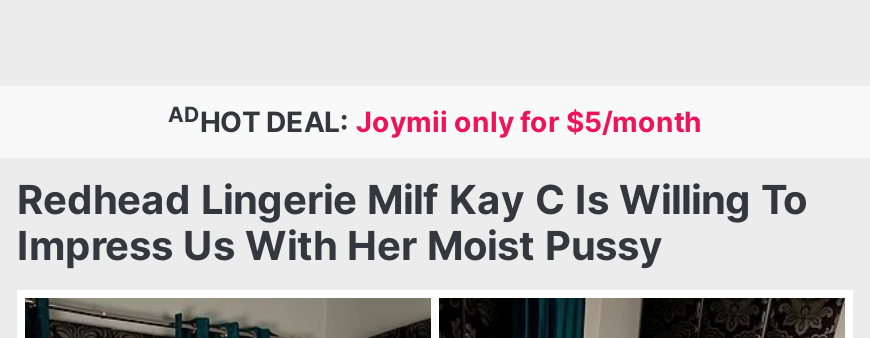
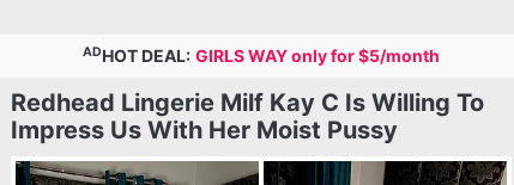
- ADHOT DEAL: Joymii only for $5/month
+ ADHOT DEAL: GIRLS WAY only for $5/month
